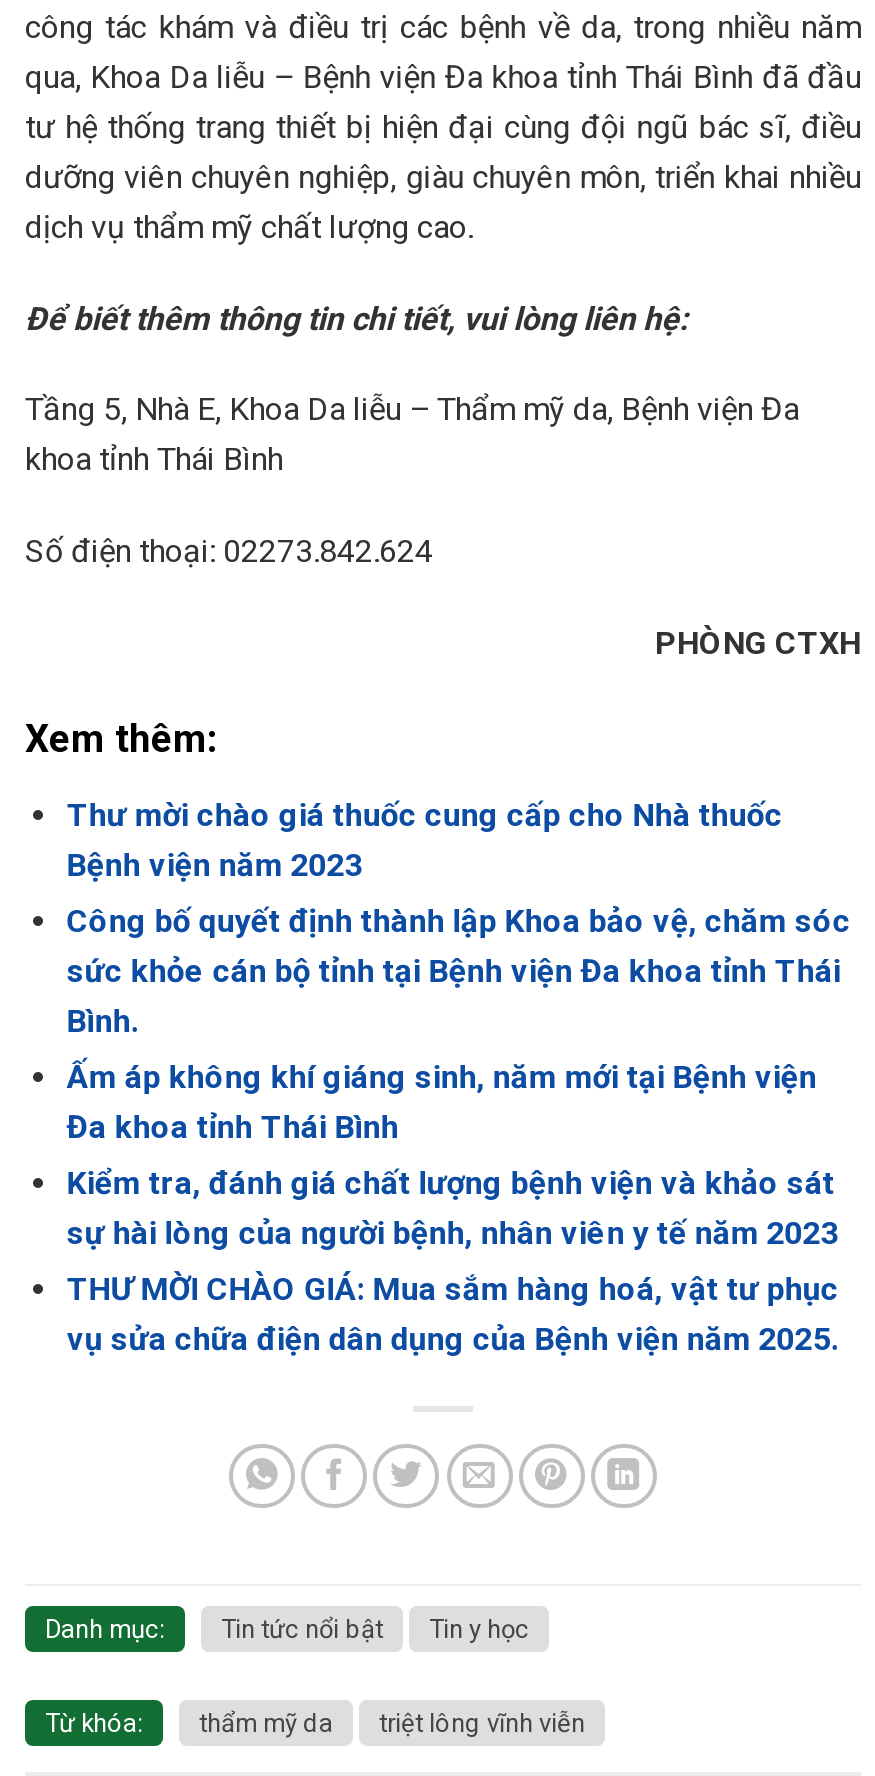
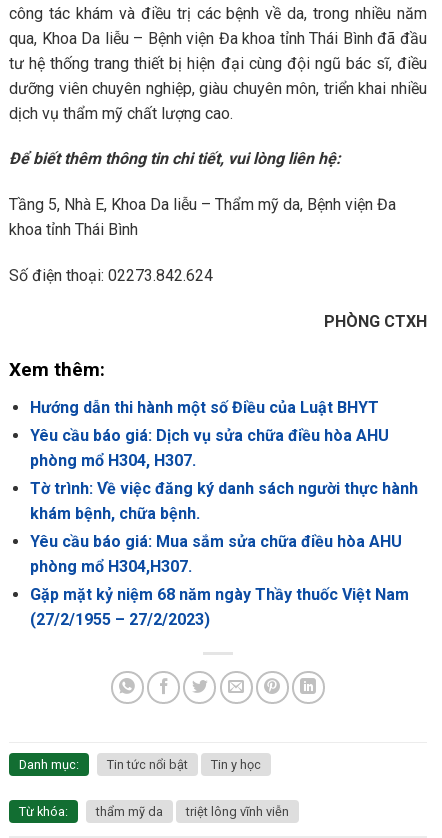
- Thư mời chào giá thuốc cung cấp cho Nhà thuốc
- Bệnh viện năm 2023
+ Hướng dẫn thi hành một số Điều của Luật BHYT

- Công bố quyết định thành lập Khoa bảo vệ, chăm sóc
- sức khỏe cán bộ tỉnh tại Bệnh viện Đa khoa tỉnh Thái
- Bình.
+ Yêu cầu báo giá: Dịch vụ sửa chữa điều hòa AHU
+ phòng mổ H304, H307.

- Ấm áp không khí giáng sinh, năm mới tại Bệnh viện
- Đa khoa tỉnh Thái Bình
+ Tờ trình: Về việc đăng ký danh sách người thực hành
+ khám bệnh, chữa bệnh.

- Kiểm tra, đánh giá chất lượng bệnh viện và khảo sát
- sự hài lòng của người bệnh, nhân viên y tế năm 2023
+ Yêu cầu báo giá: Mua sắm sửa chữa điều hòa AHU
+ phòng mổ H304,H307.

- THƯ MỜI CHÀO GIÁ: Mua sắm hàng hoá, vật tư phục
- vụ sửa chữa điện dân dụng của Bệnh viện năm 2025.
+ Gặp mặt kỷ niệm 68 năm ngày Thầy thuốc Việt Nam
+ (27/2/1955 – 27/2/2023)
